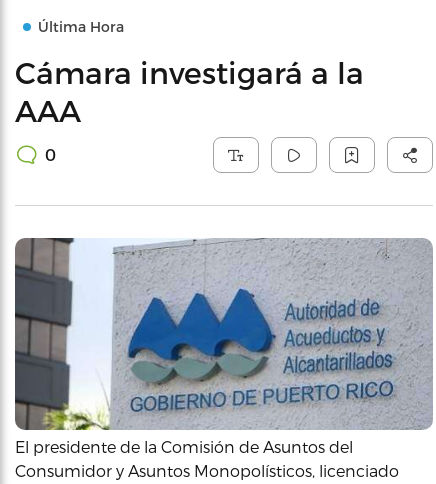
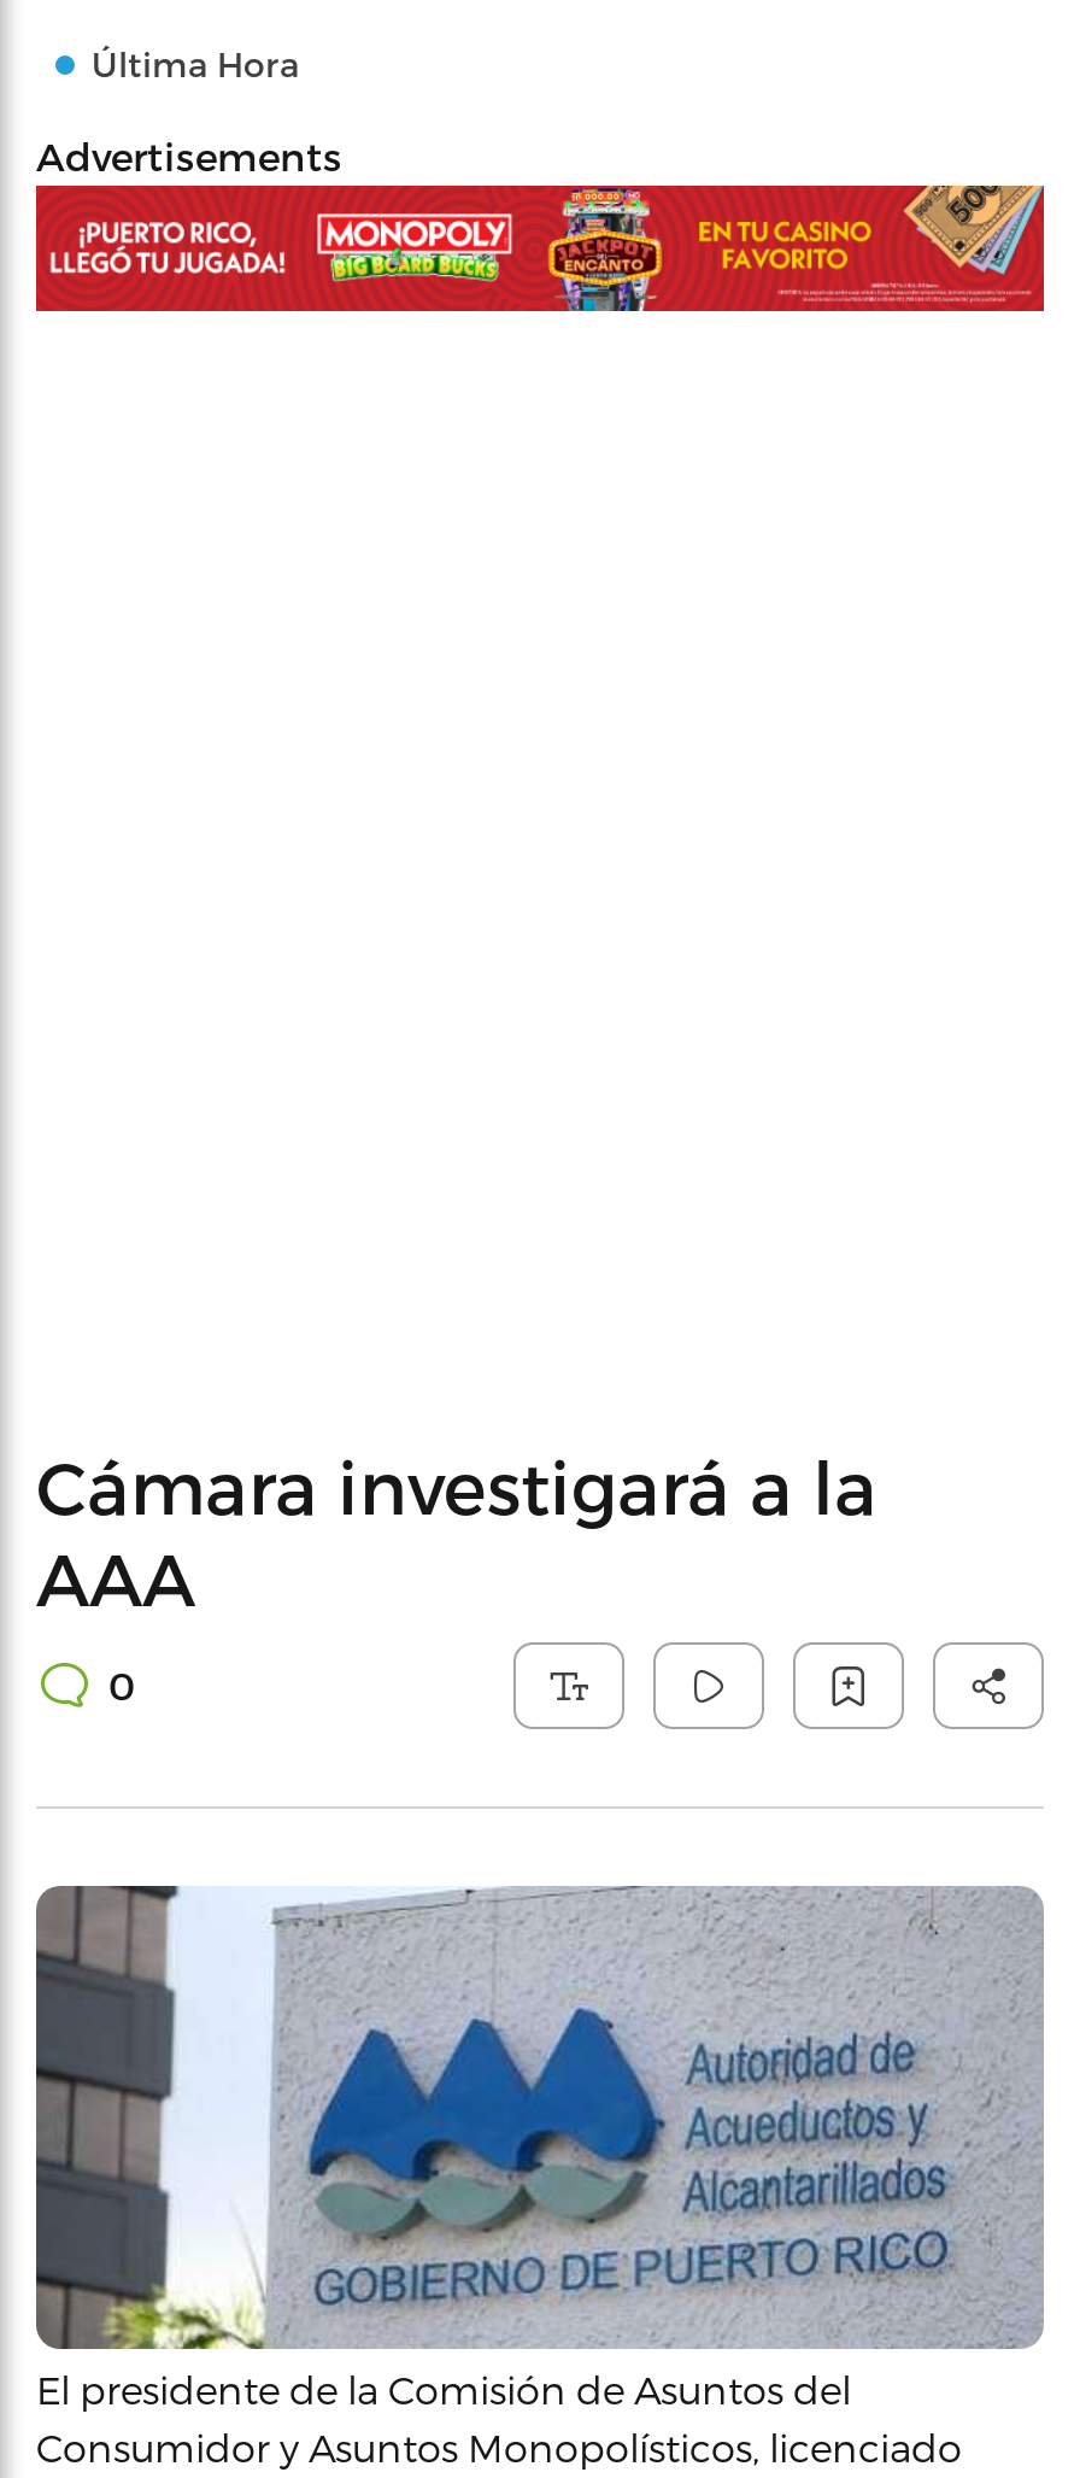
+ [image]

+ Advertisements
